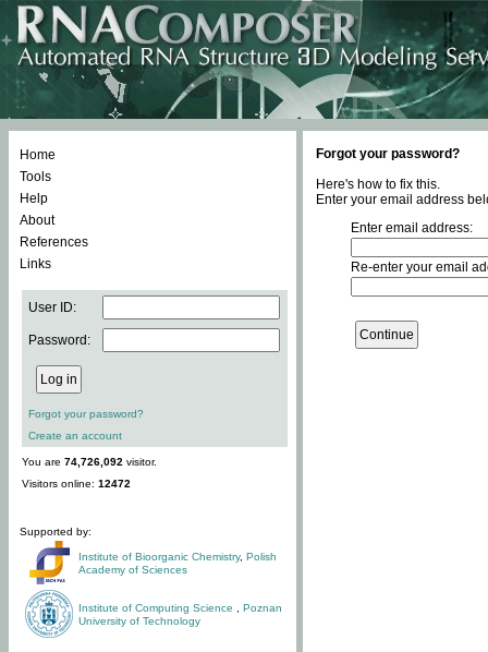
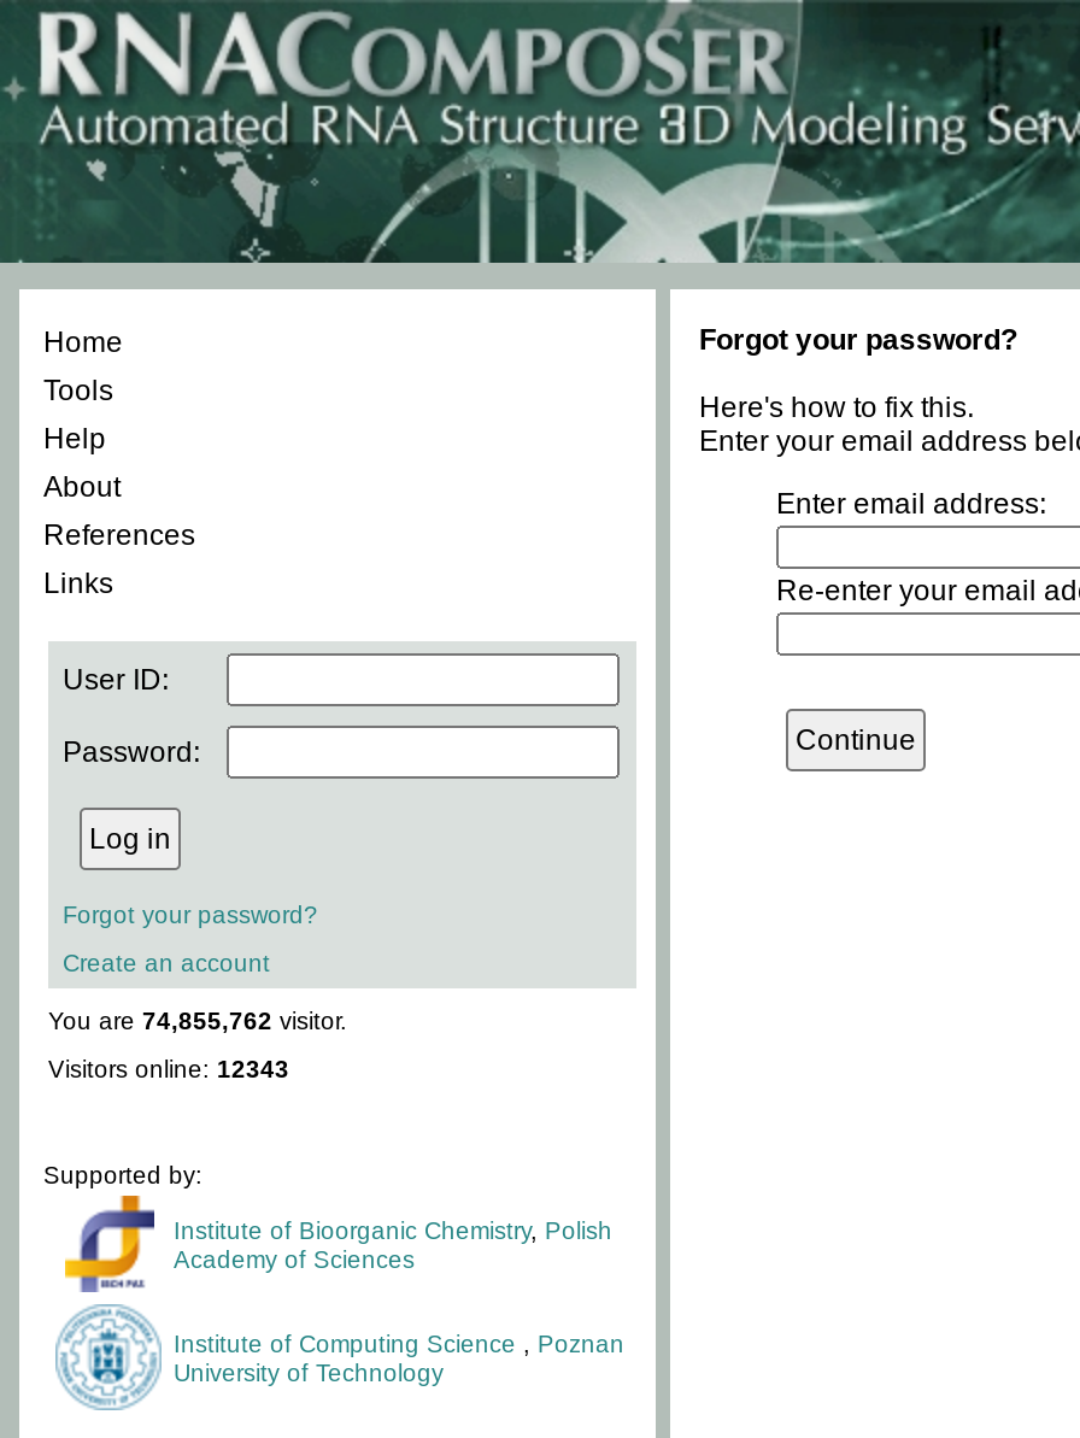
- You are 74,726,092 visitor.
+ You are 74,855,762 visitor.

- Visitors online: 12472
+ Visitors online: 12343
